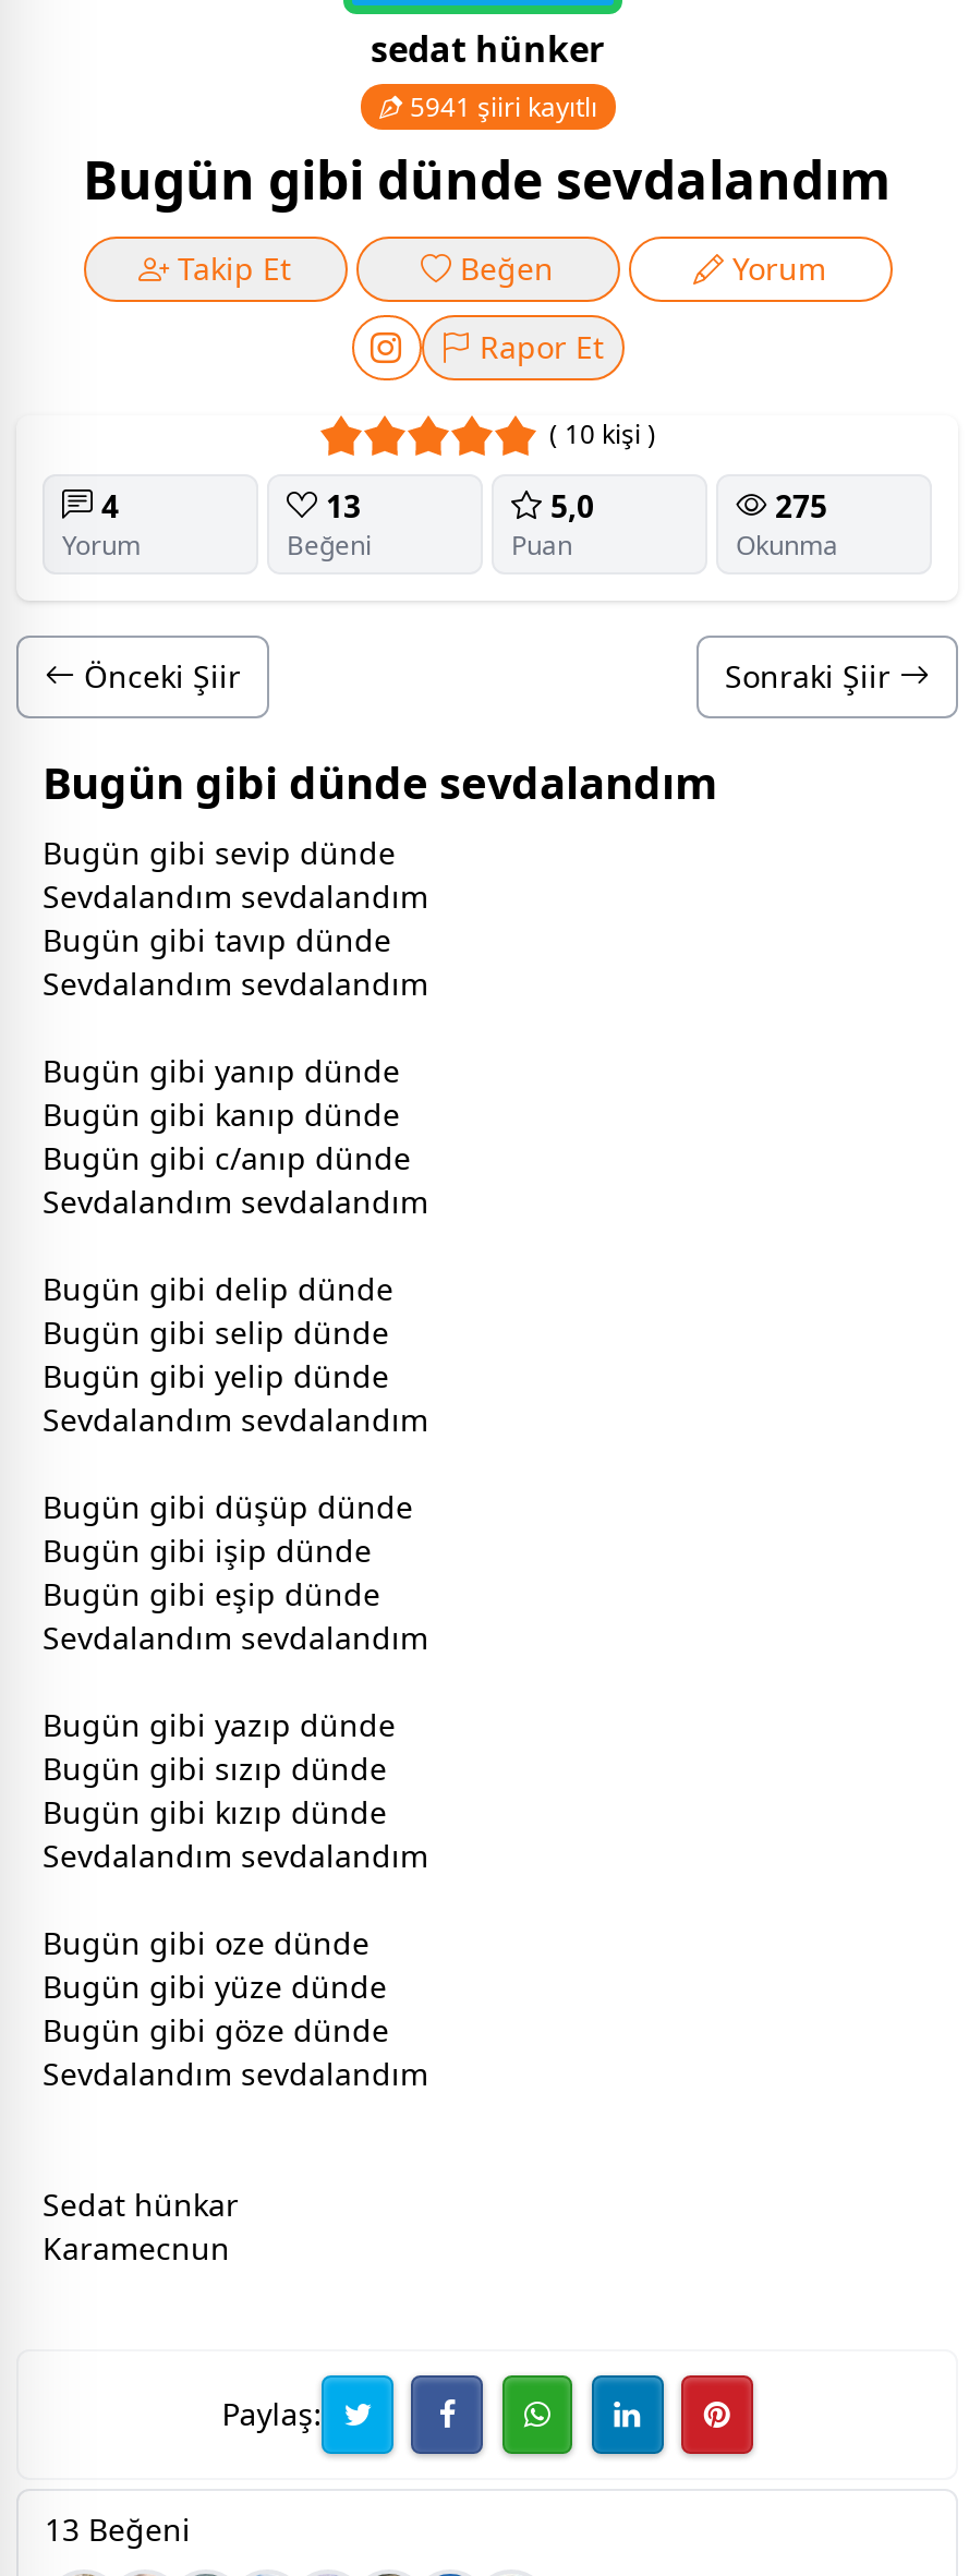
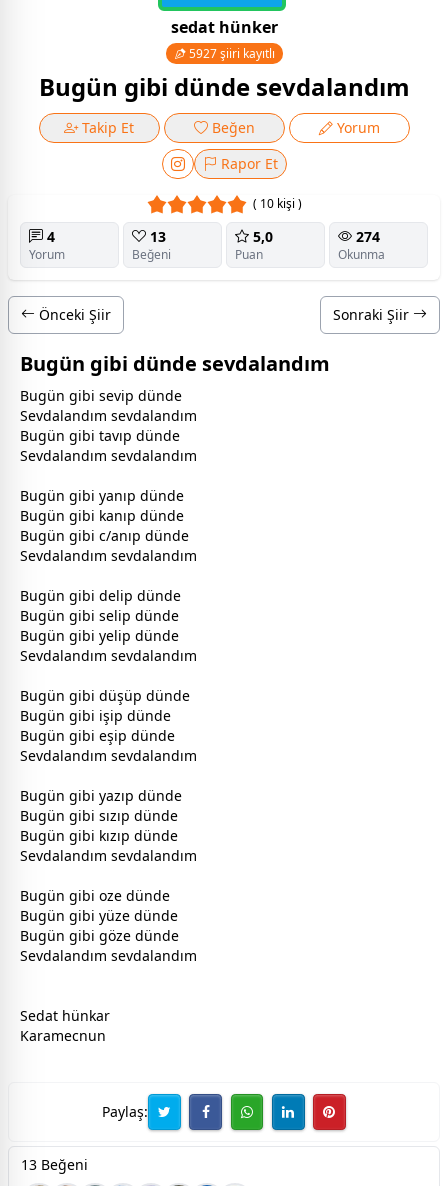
- 5941 şiiri kayıtlı
+ 5927 şiiri kayıtlı

- 275
+ 274
